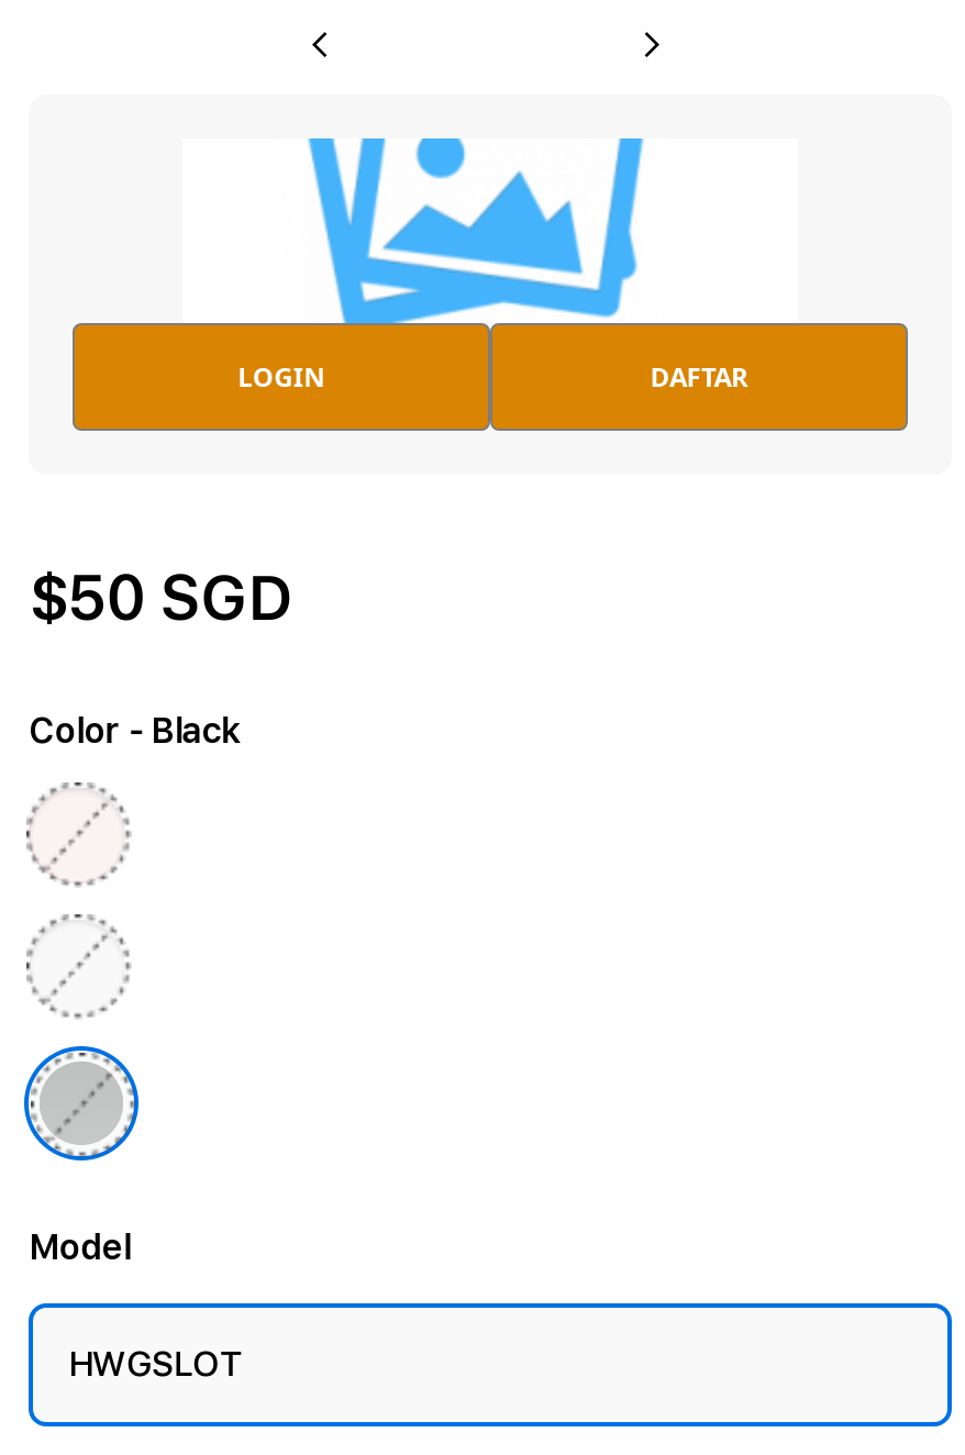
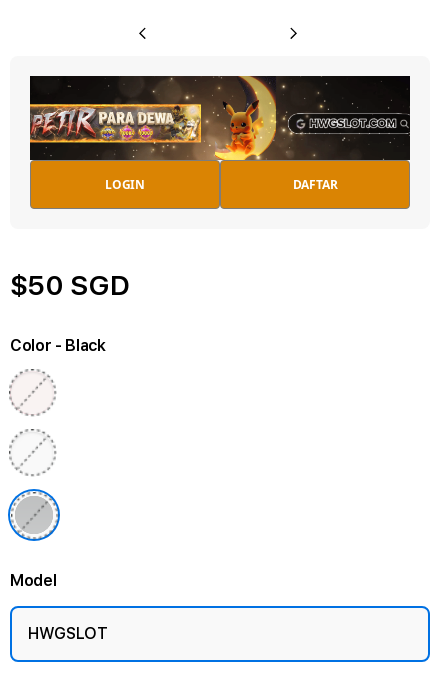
- [image]
+ [image]
